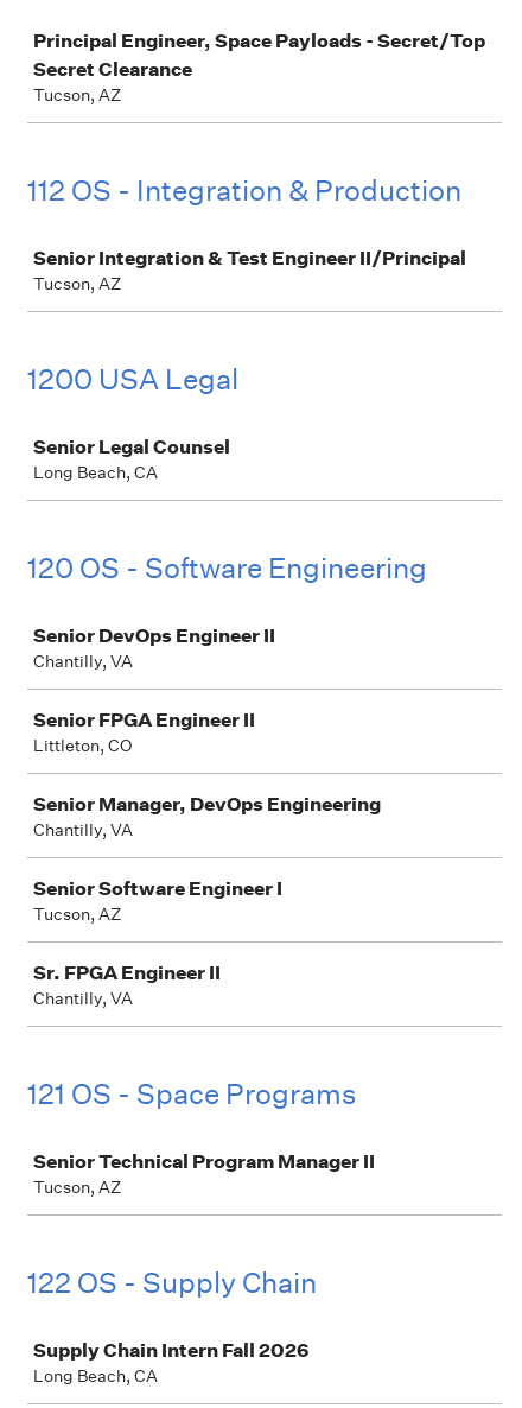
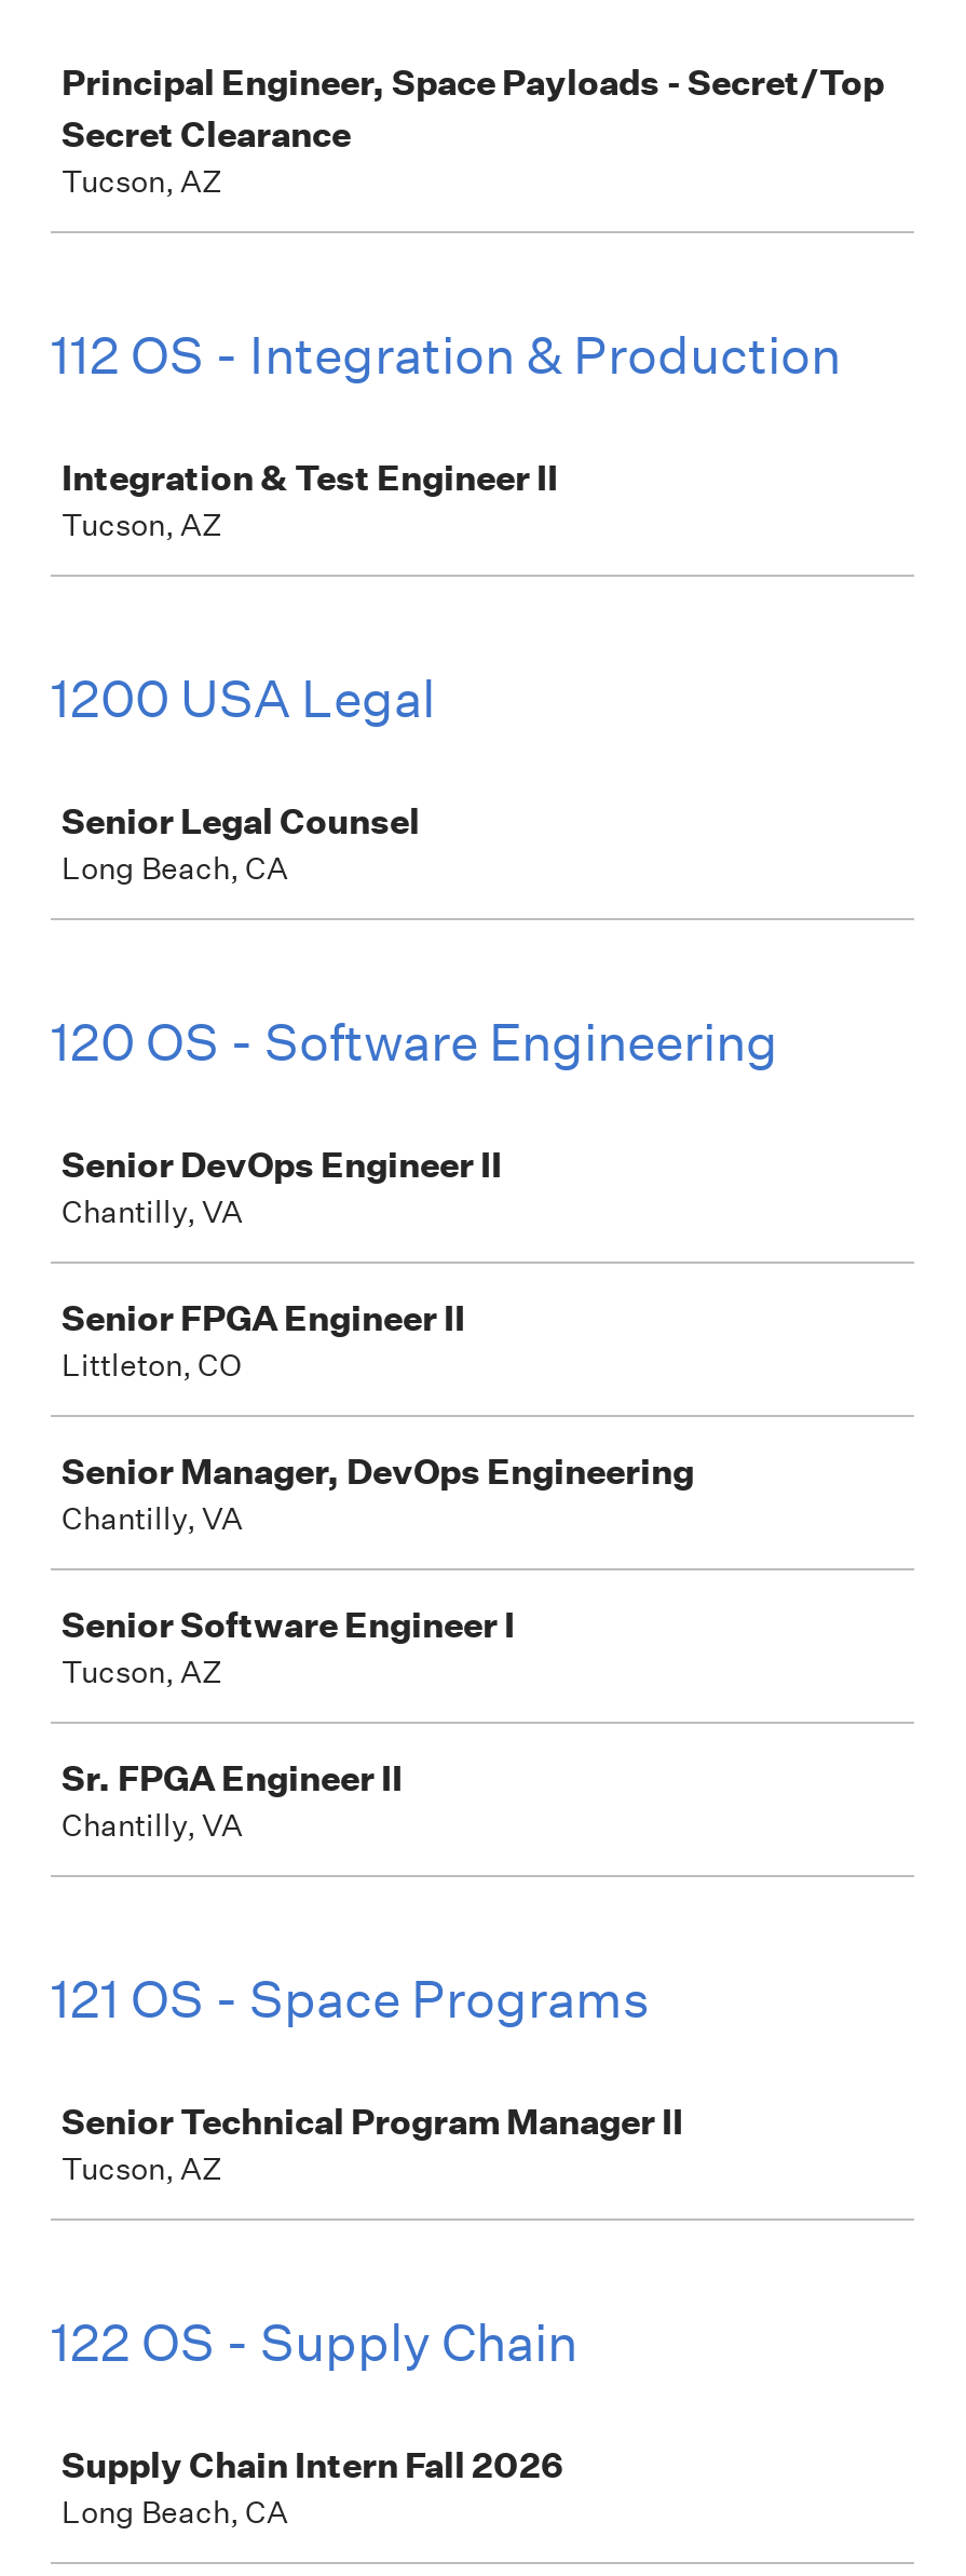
- Senior Integration & Test Engineer II/Principal
+ Integration & Test Engineer II
